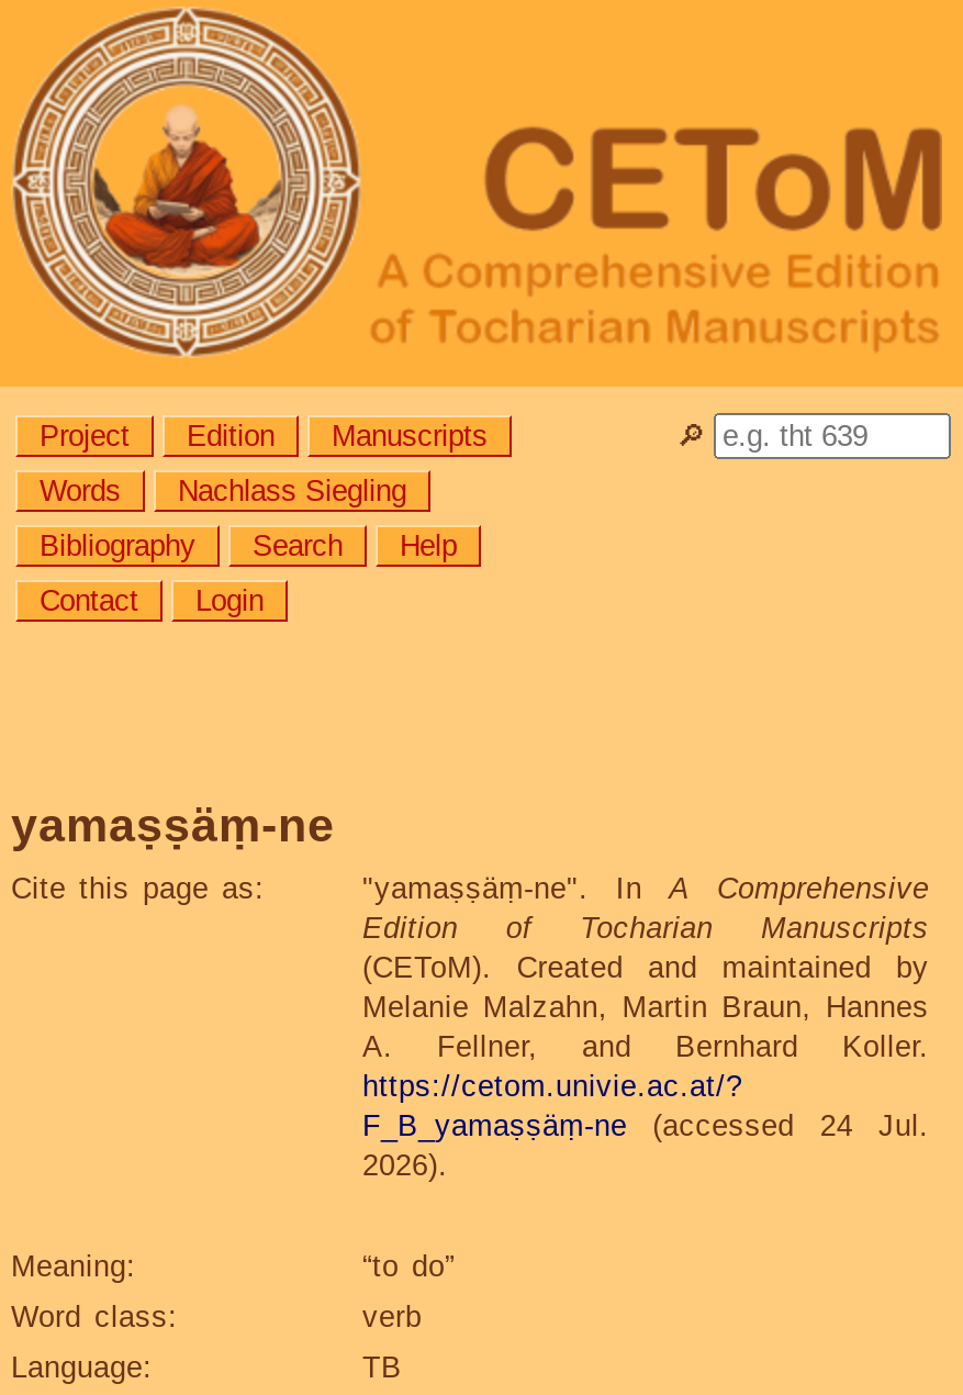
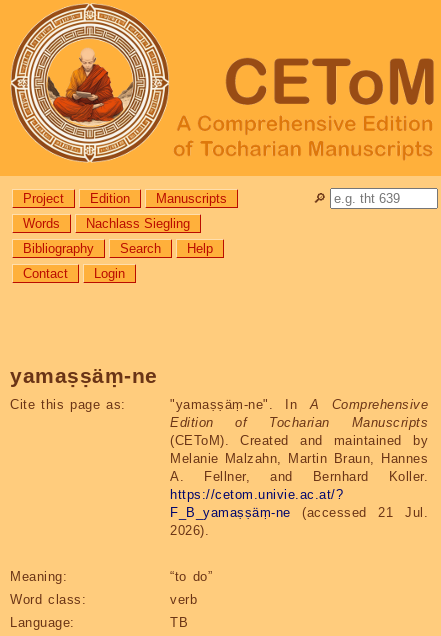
- F_B_yamaṣṣäṃ-ne (accessed 24 Jul.
+ F_B_yamaṣṣäṃ-ne (accessed 21 Jul.
